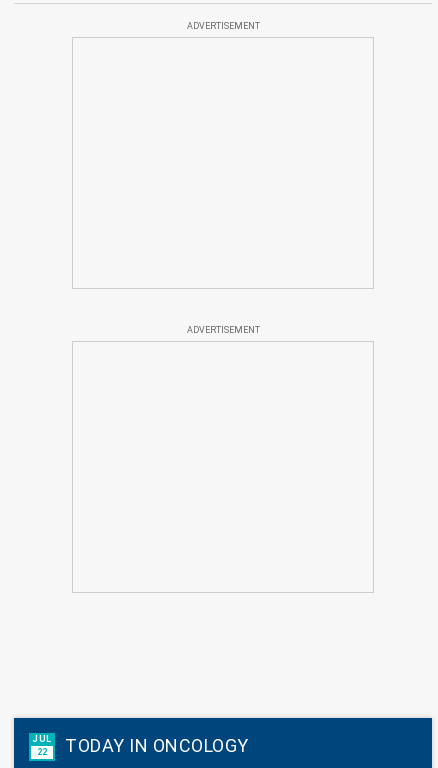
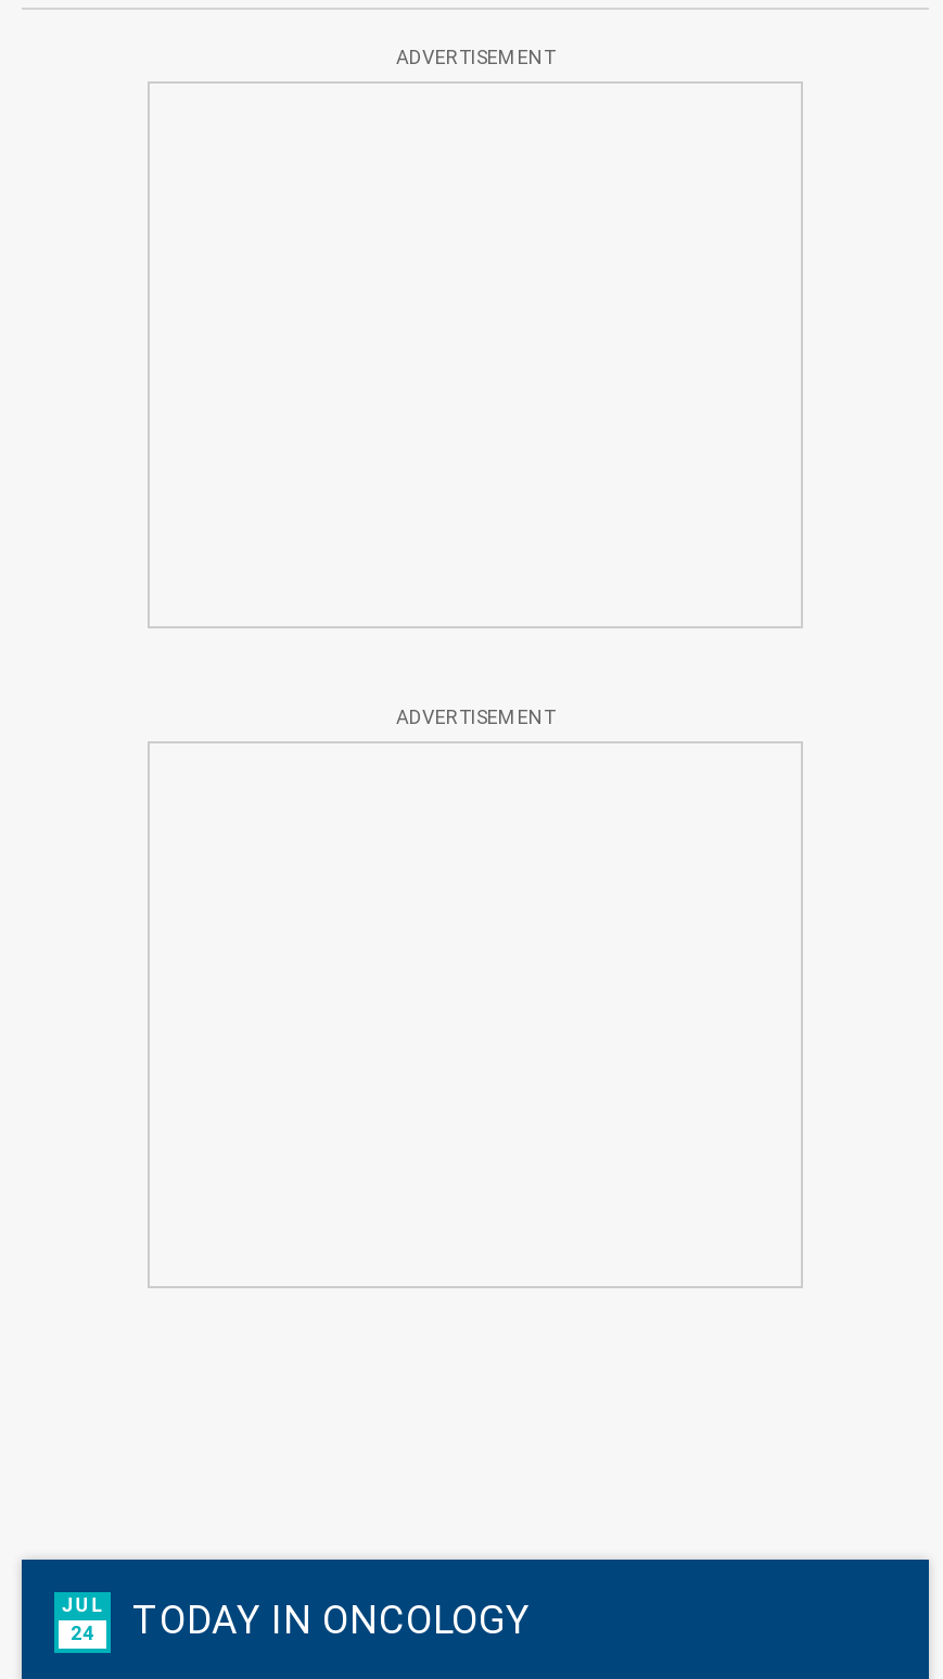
- JUL 22 TODAY IN ONCOLOGY
+ JUL 24 TODAY IN ONCOLOGY
